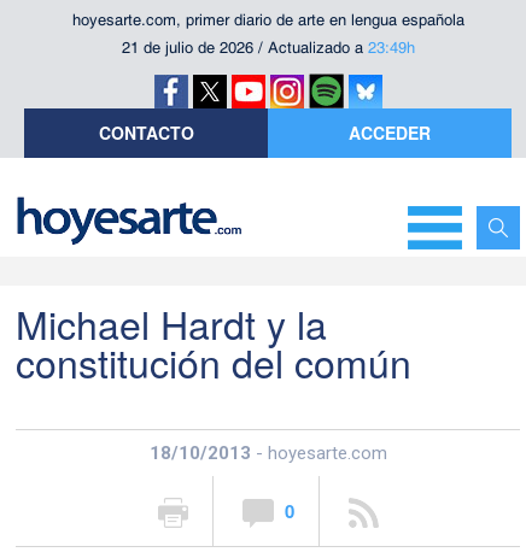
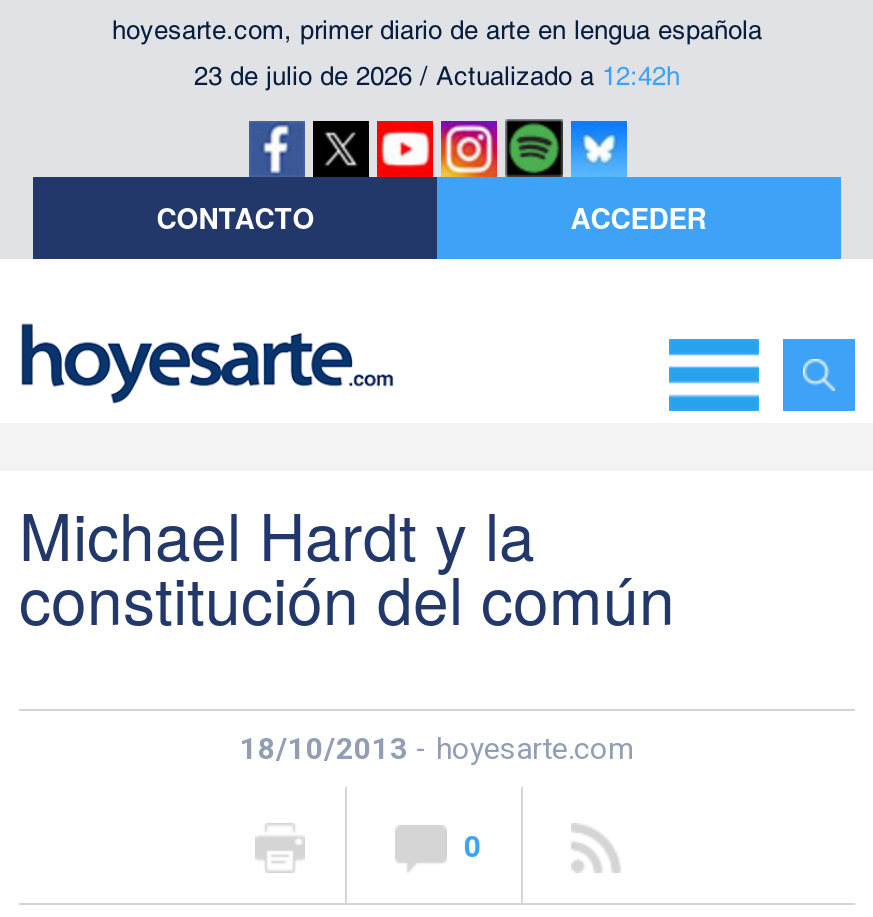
- 21 de julio de 2026 / Actualizado a 23:49h
+ 23 de julio de 2026 / Actualizado a 12:42h
